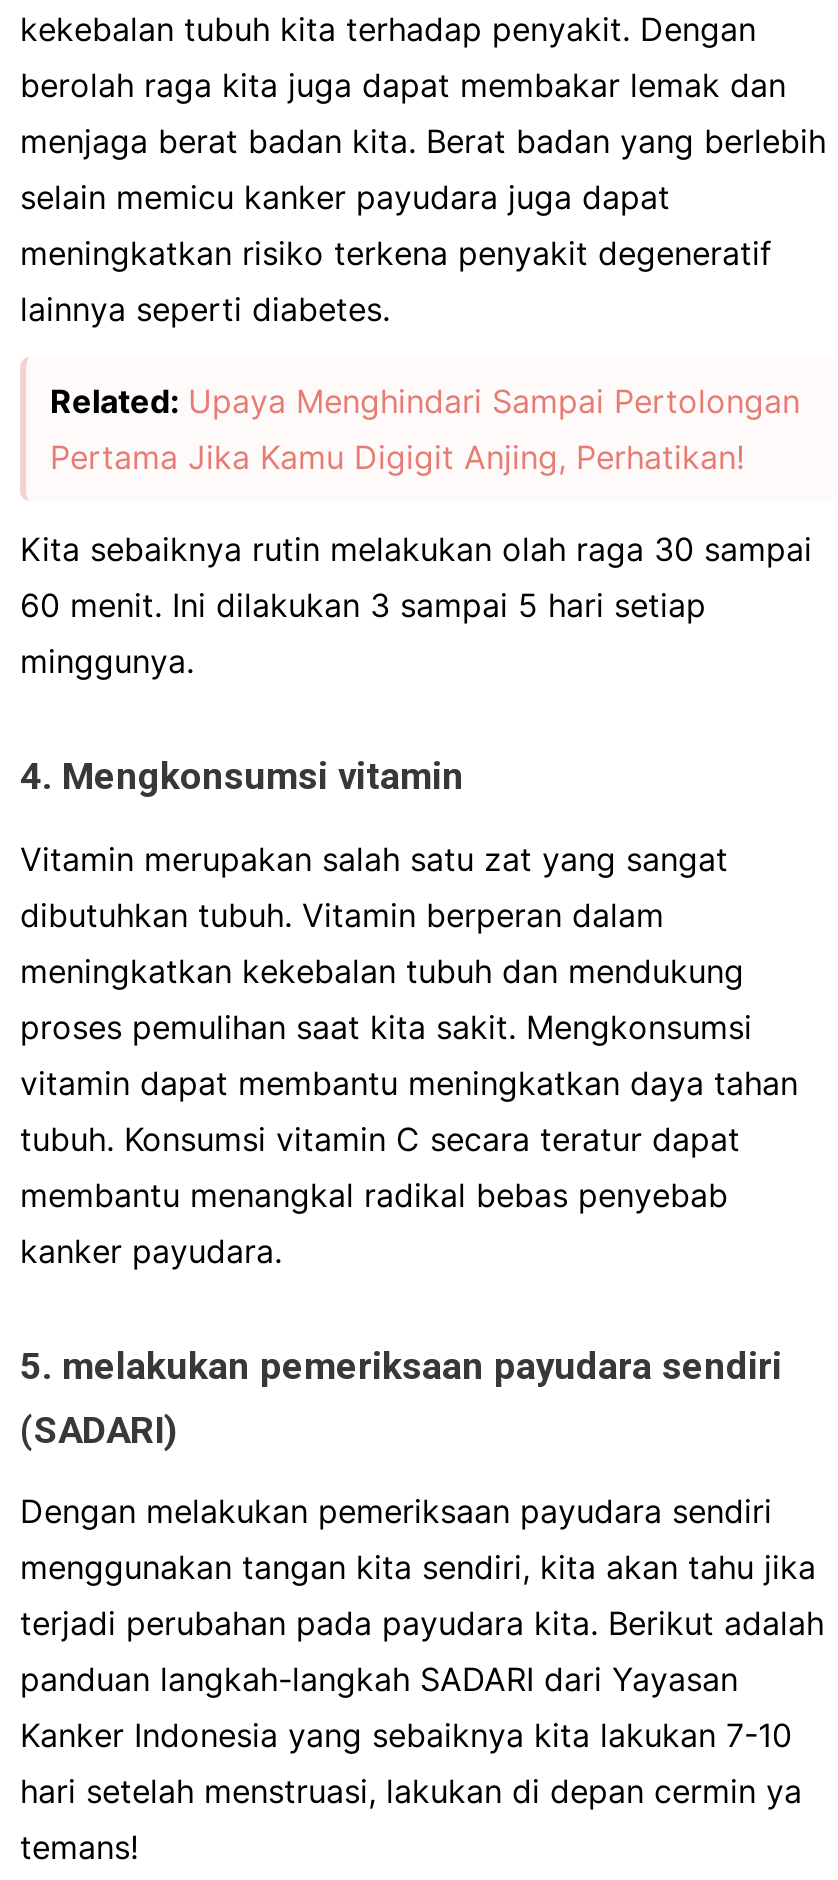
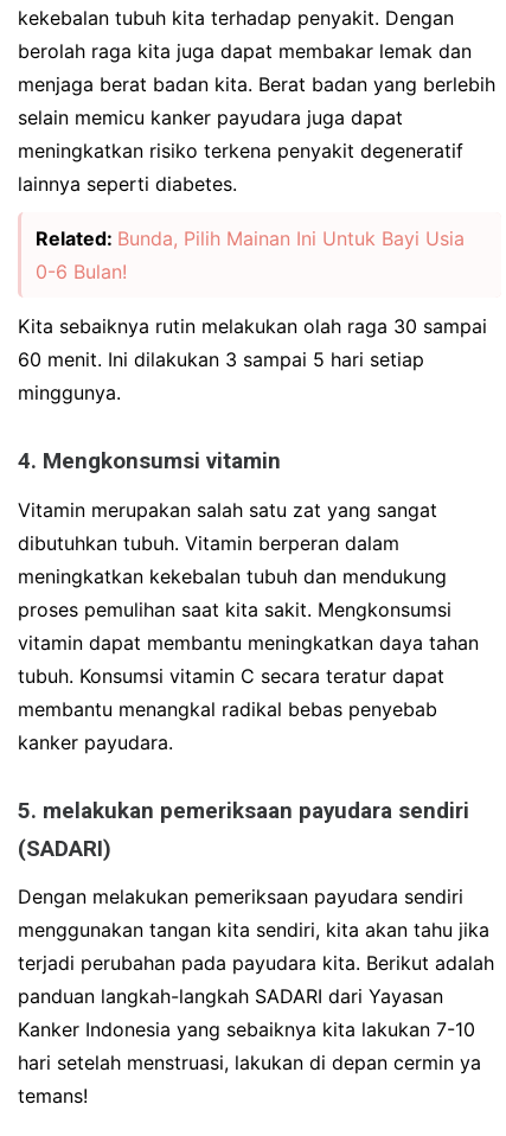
- Related: Upaya Menghindari Sampai Pertolongan
- Pertama Jika Kamu Digigit Anjing, Perhatikan!
+ Related: Bunda, Pilih Mainan Ini Untuk Bayi Usia
+ 0-6 Bulan!
